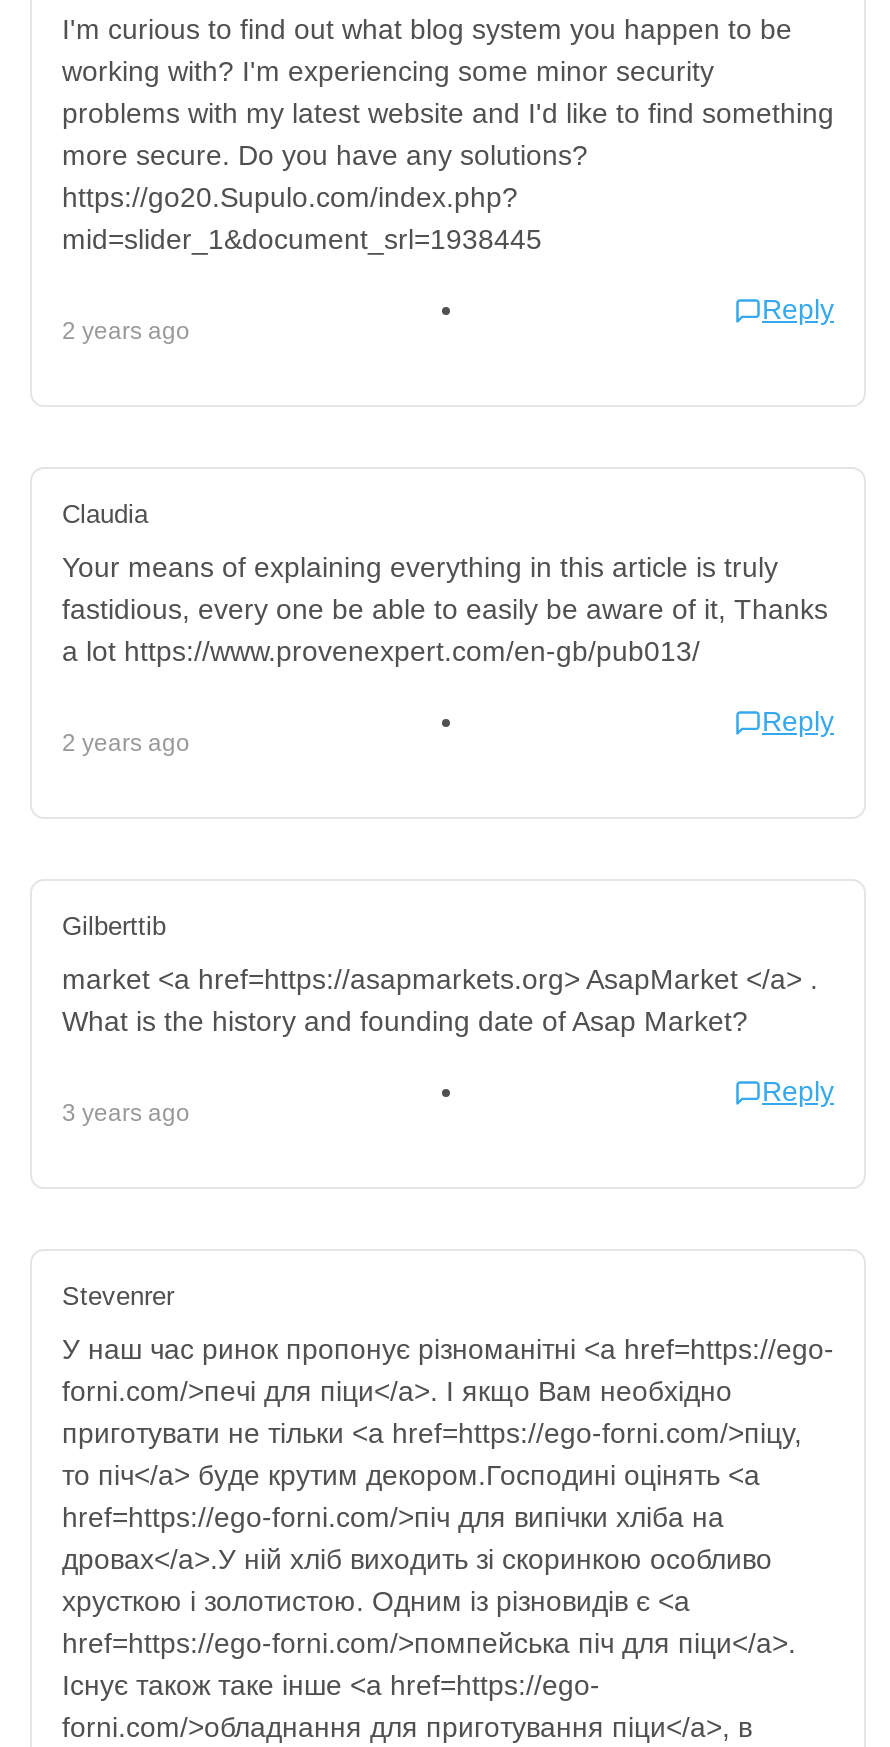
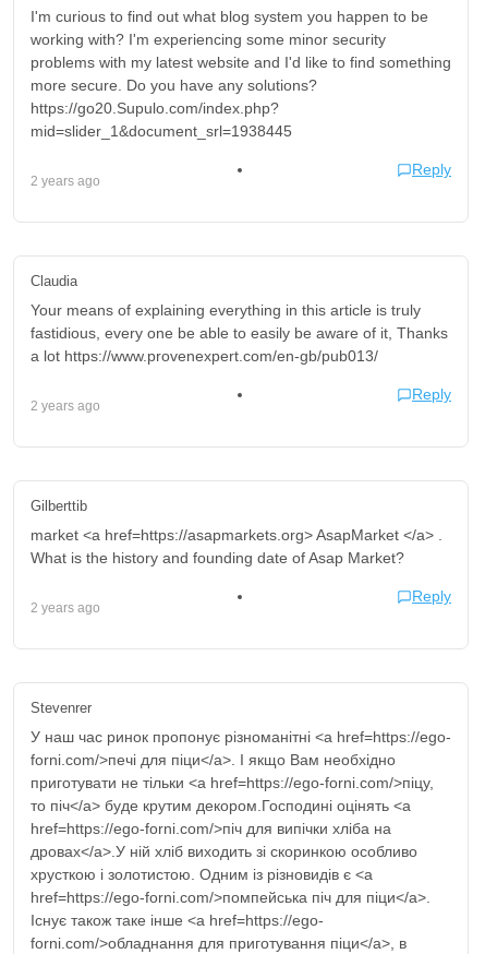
- 3 years ago
+ 2 years ago
